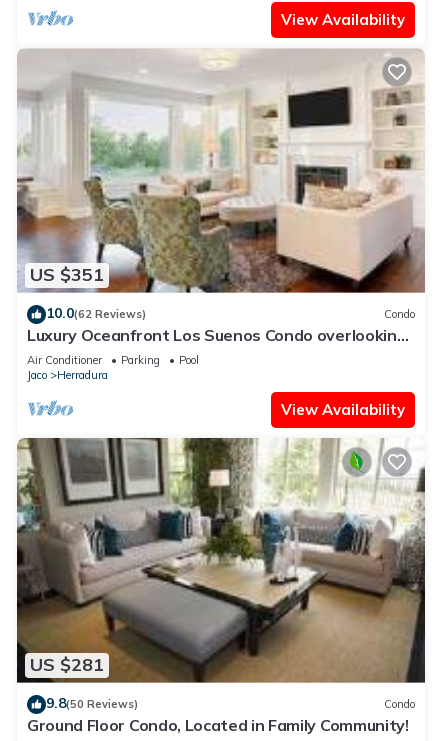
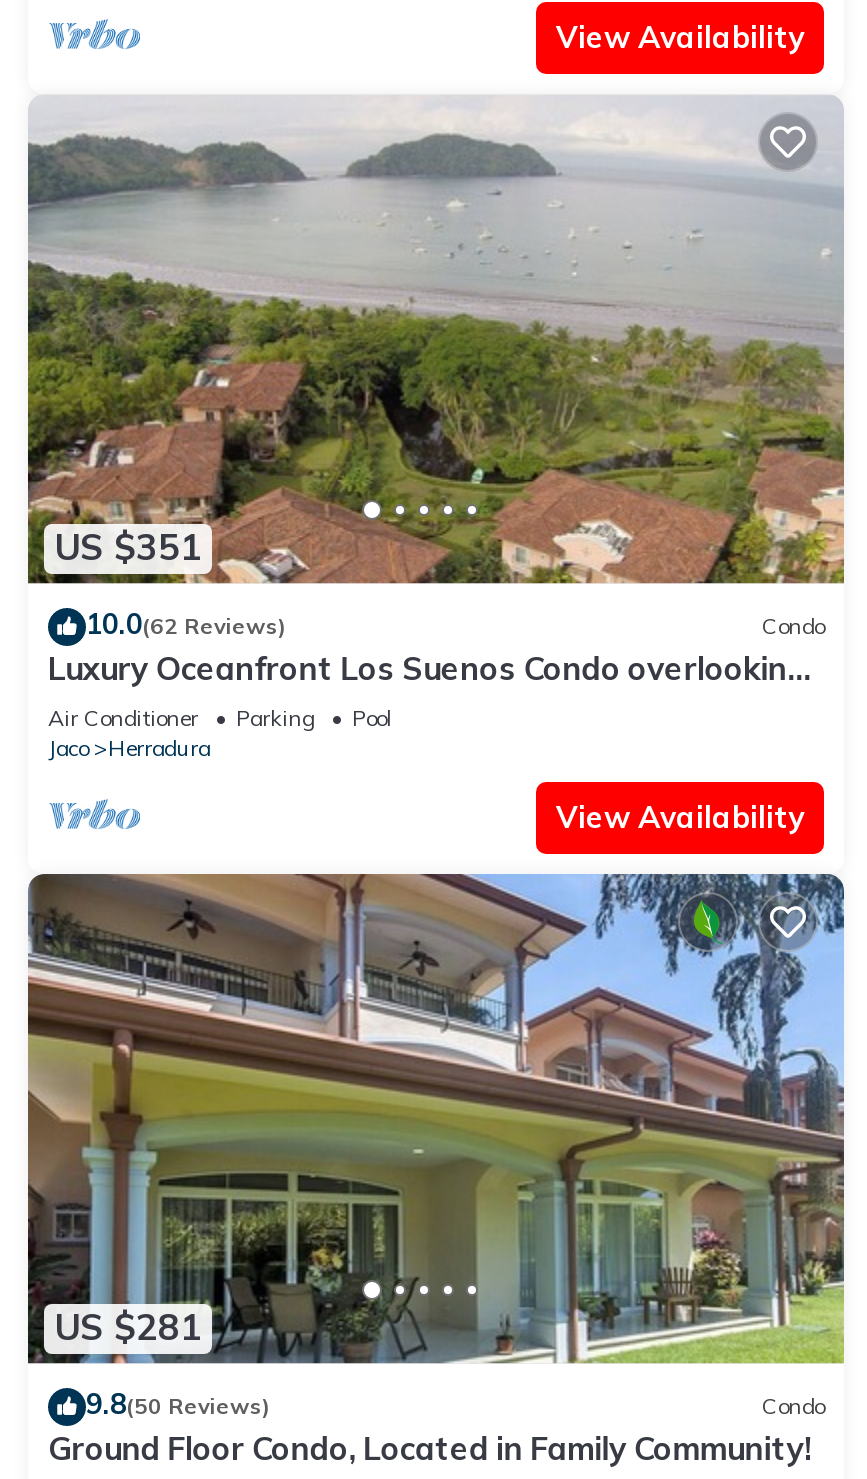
- [image]
+ [image]

- [image]
+ [image]
